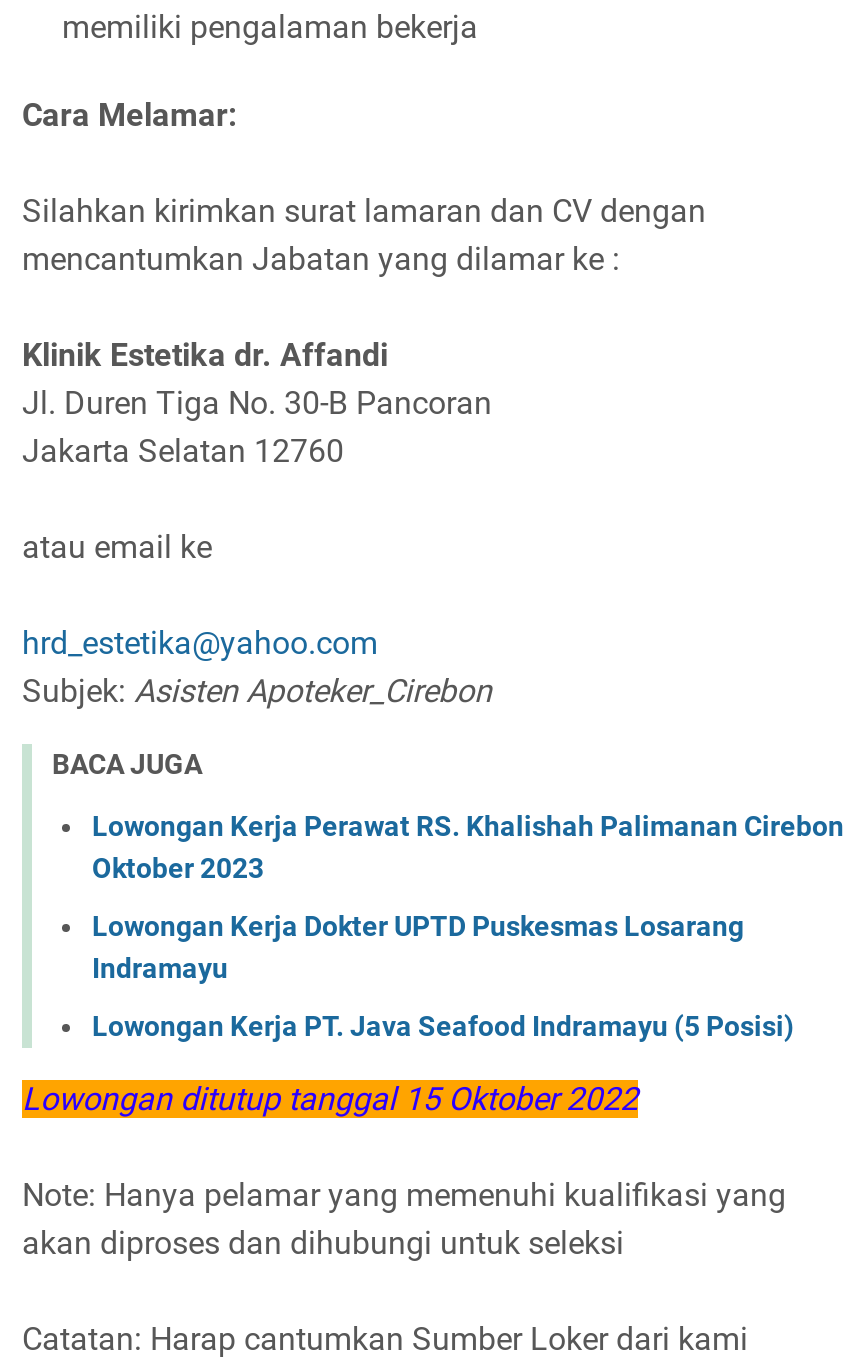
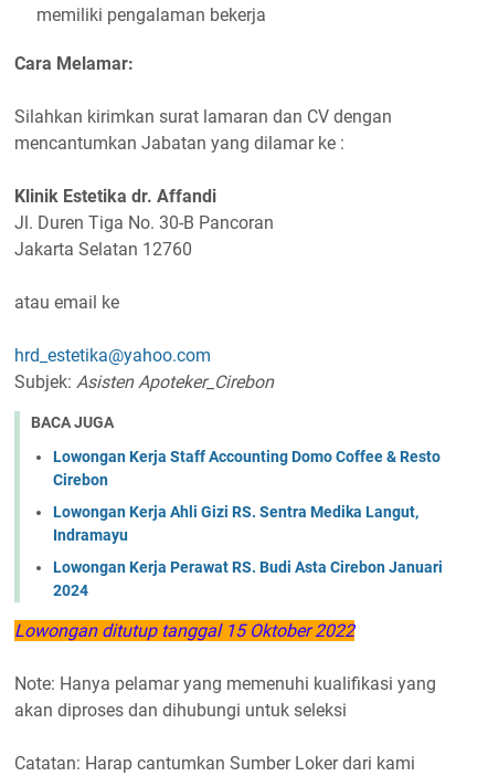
- Lowongan Kerja Perawat RS. Khalishah Palimanan Cirebon
- Oktober 2023
+ Lowongan Kerja Staff Accounting Domo Coffee & Resto
+ Cirebon

- Lowongan Kerja Dokter UPTD Puskesmas Losarang
+ Lowongan Kerja Ahli Gizi RS. Sentra Medika Langut,

- Lowongan Kerja PT. Java Seafood Indramayu (5 Posisi)
+ Lowongan Kerja Perawat RS. Budi Asta Cirebon Januari
+ 2024
